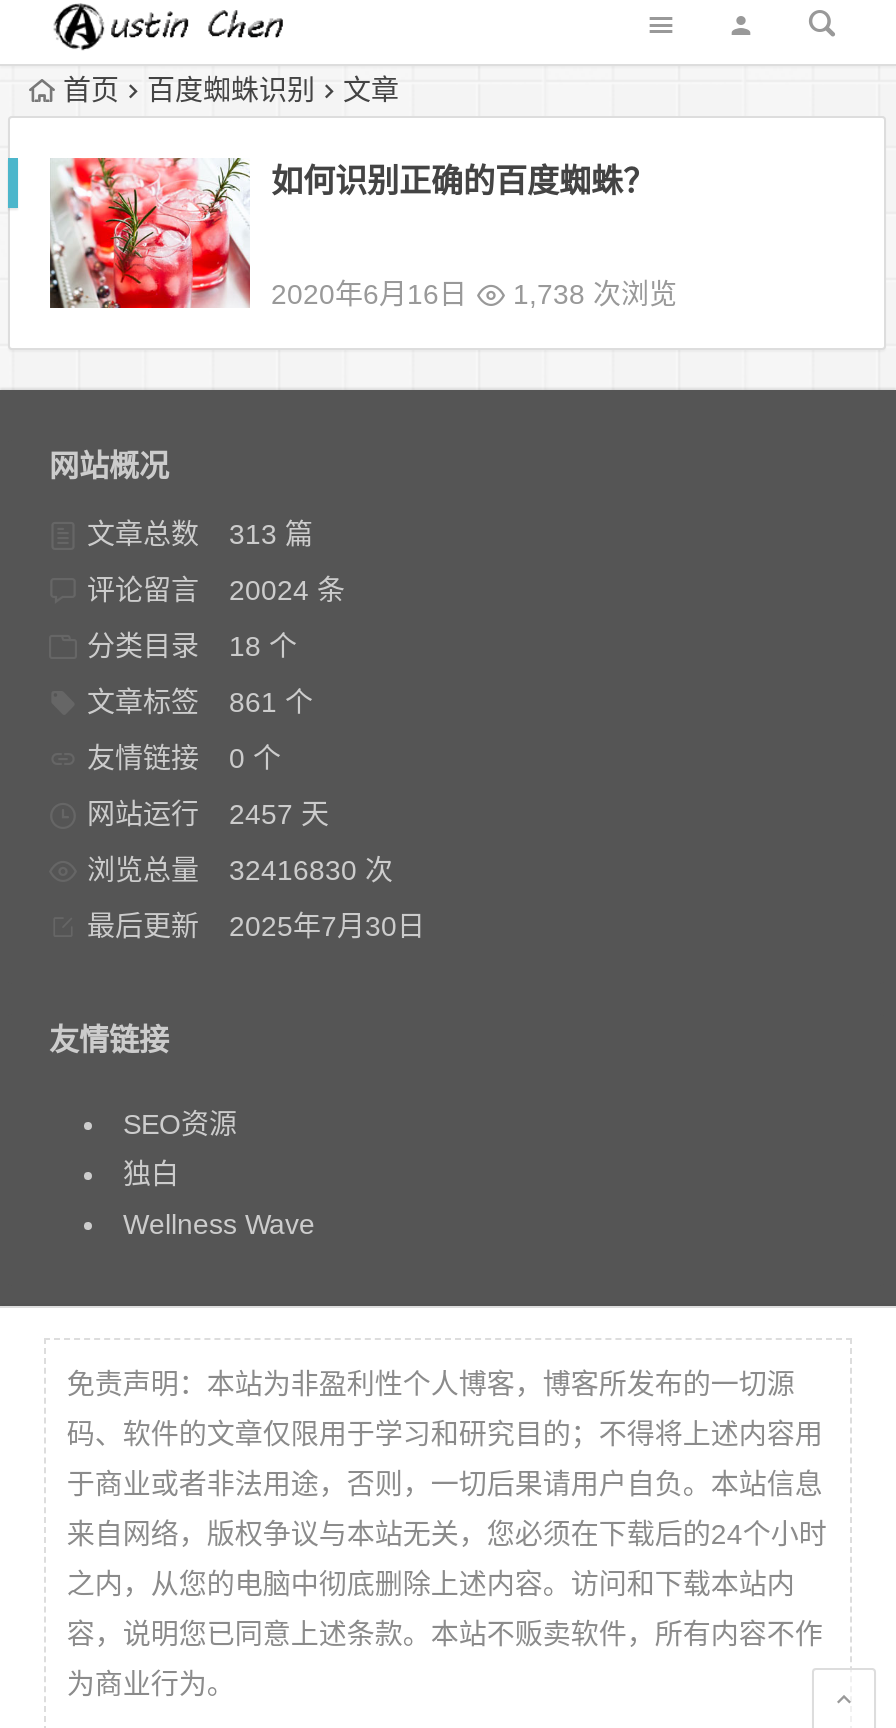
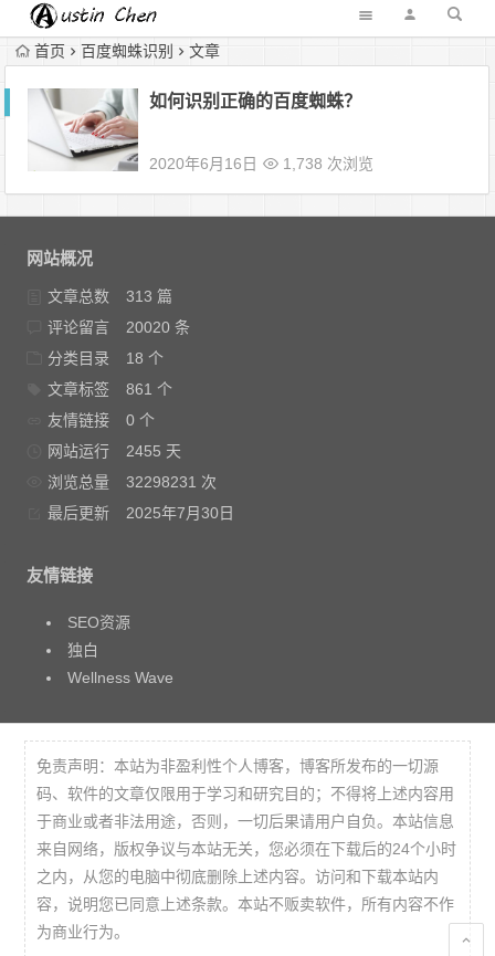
- [image]
+ [image]

- 评论留言 20024 条
+ 评论留言 20020 条

- 网站运行 2457 天
+ 网站运行 2455 天

- 浏览总量 32416830 次
+ 浏览总量 32298231 次
